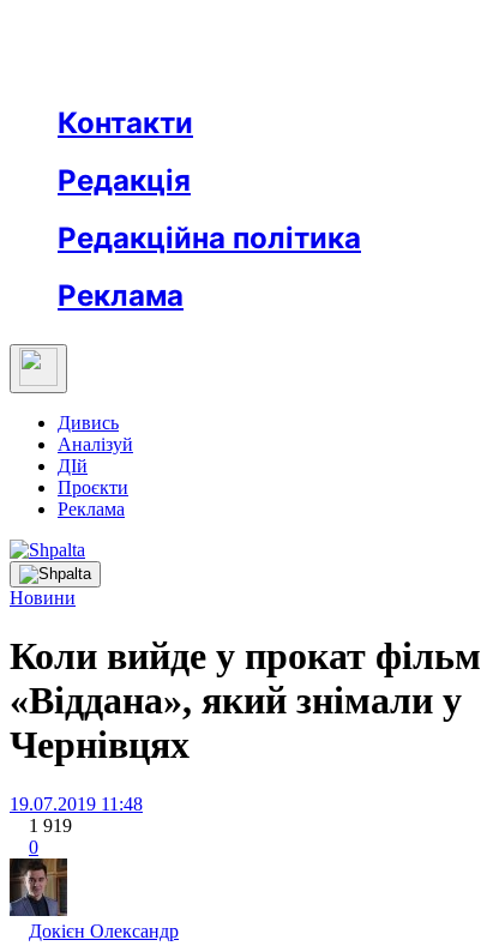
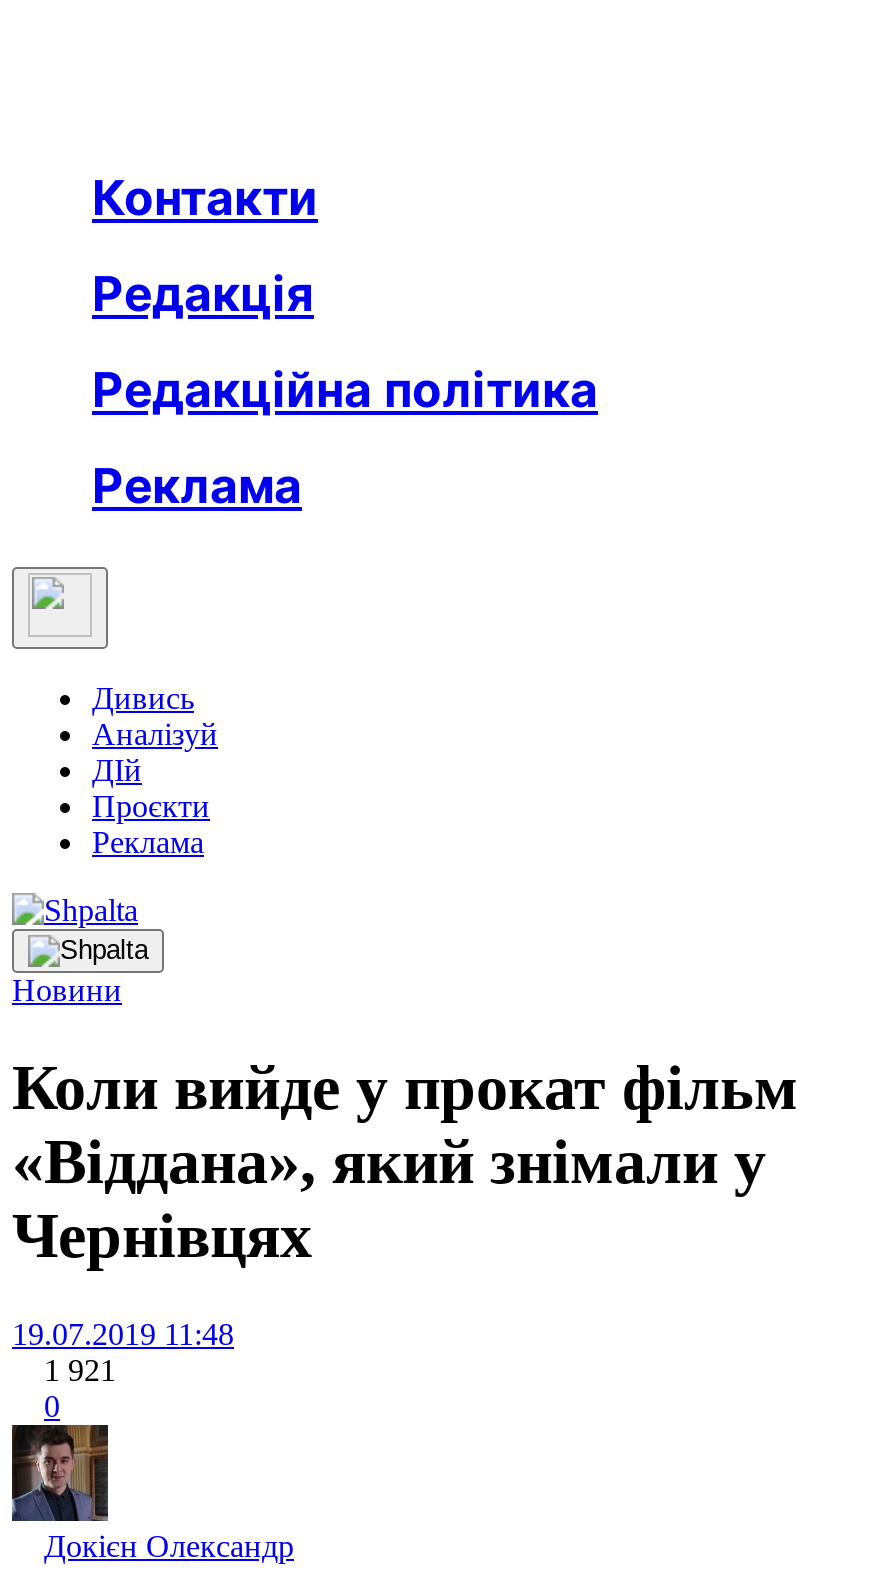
- 1 919
+ 1 921
